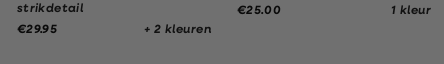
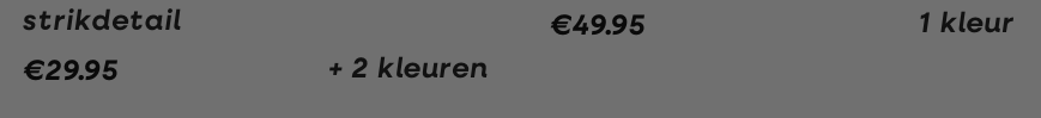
- €25.00
+ €49.95
